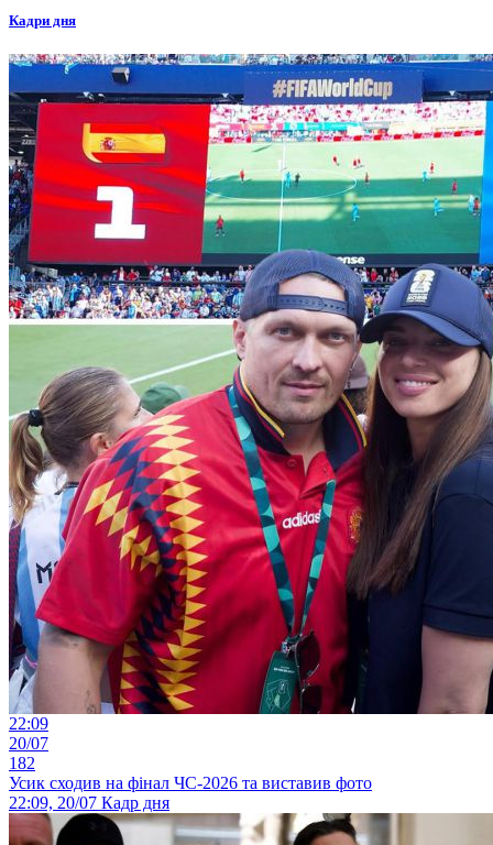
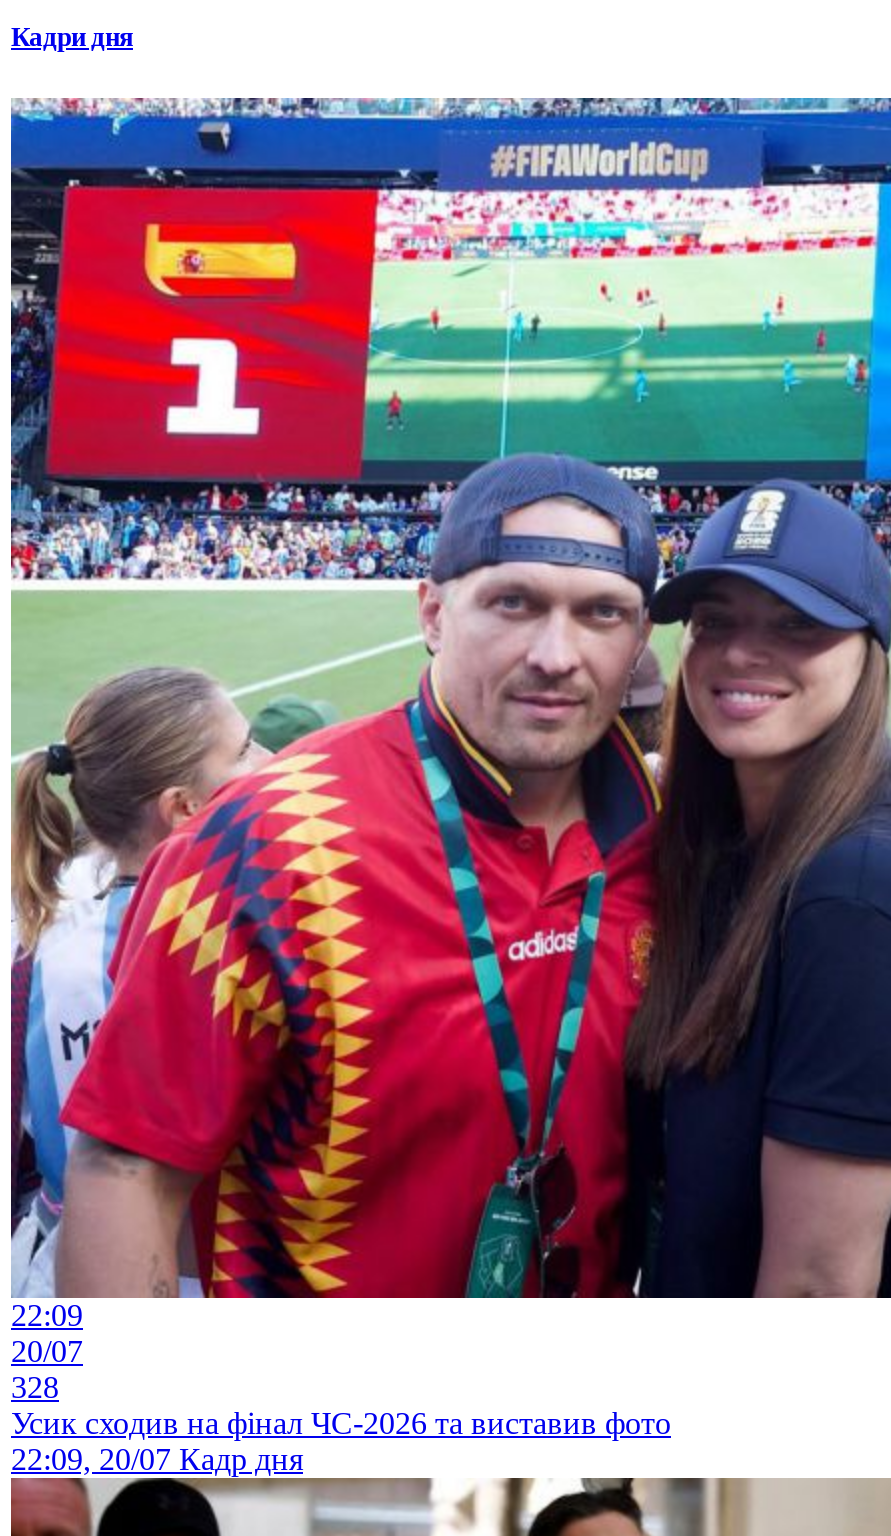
- 182
+ 328
